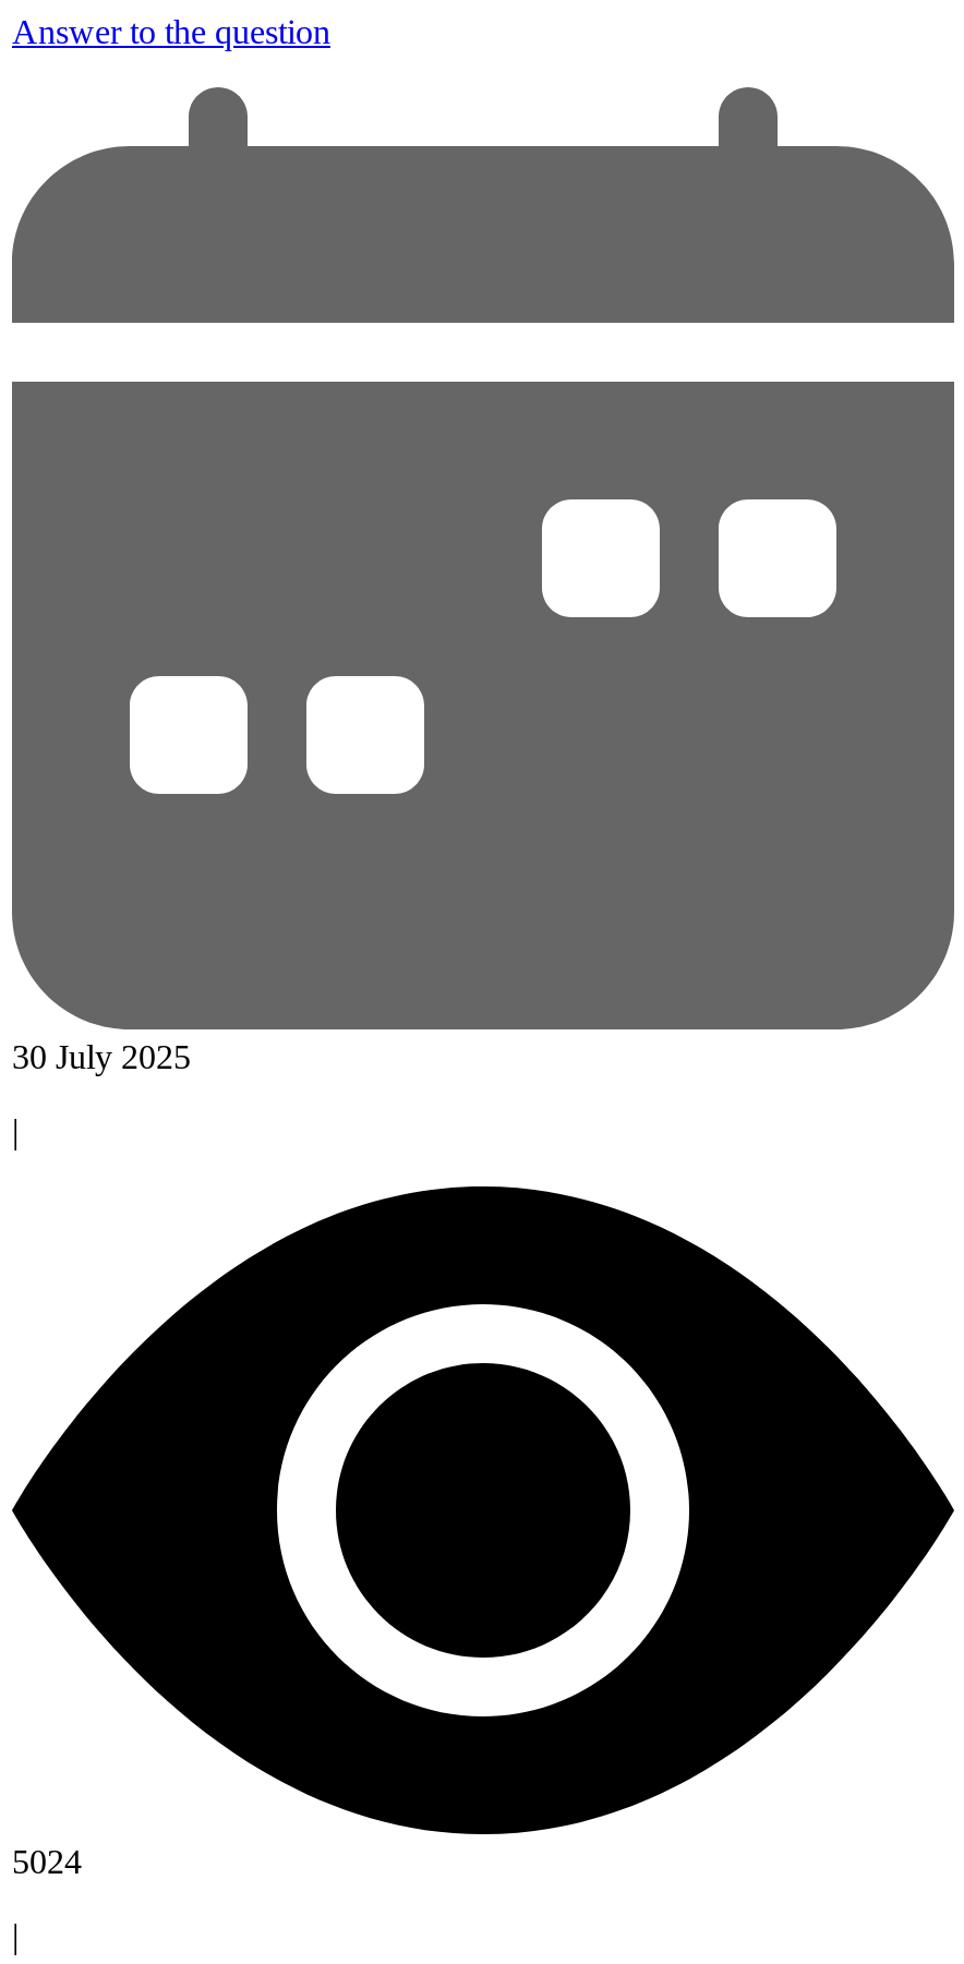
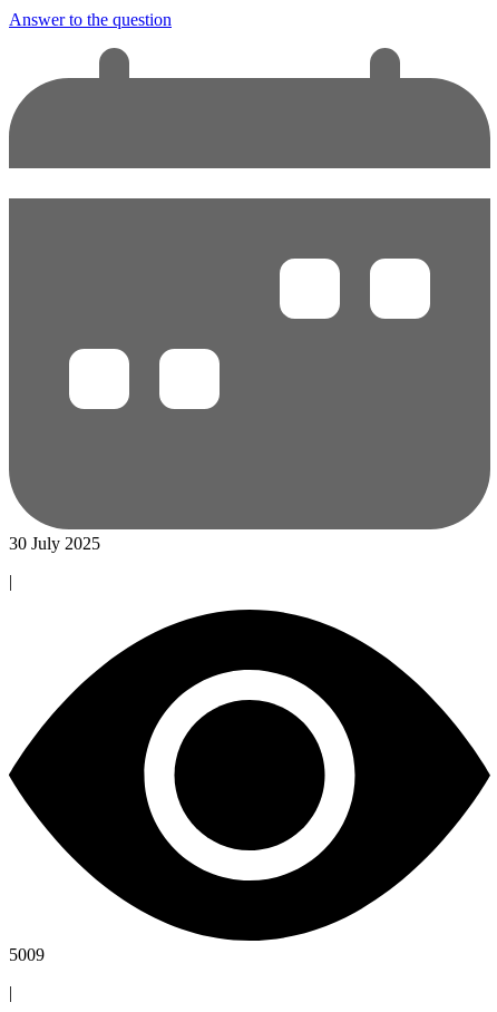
- 5024
+ 5009
